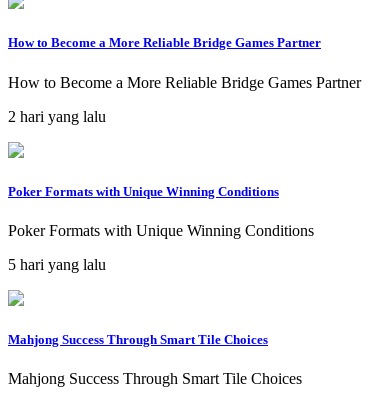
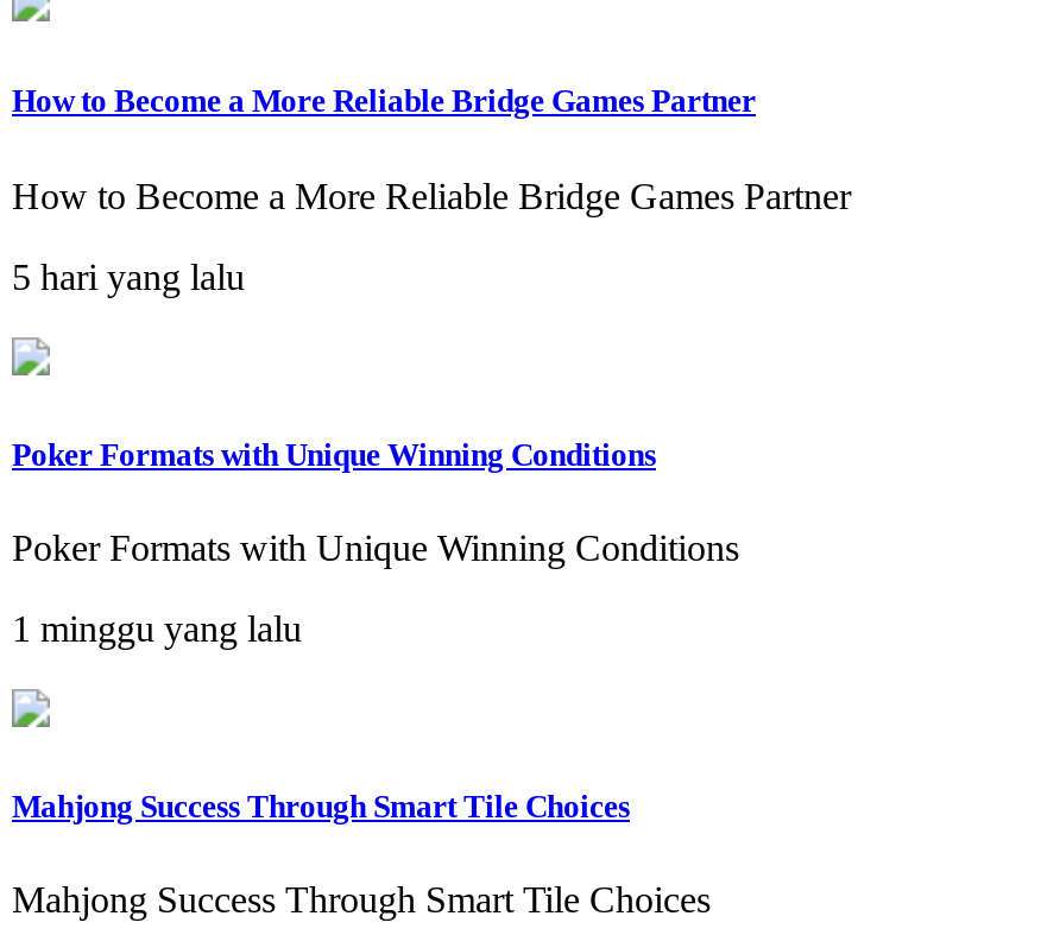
- 2 hari yang lalu

+ 1 minggu yang lalu

moved up: 5 hari yang lalu
